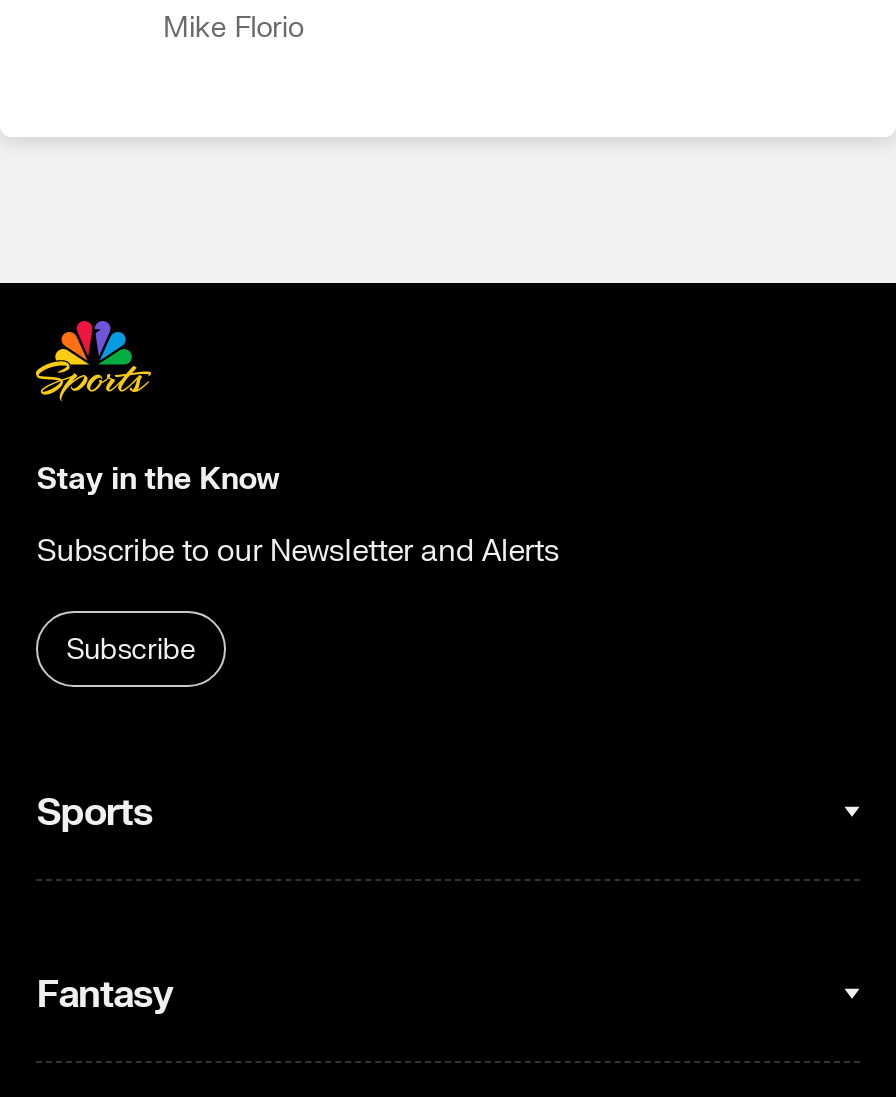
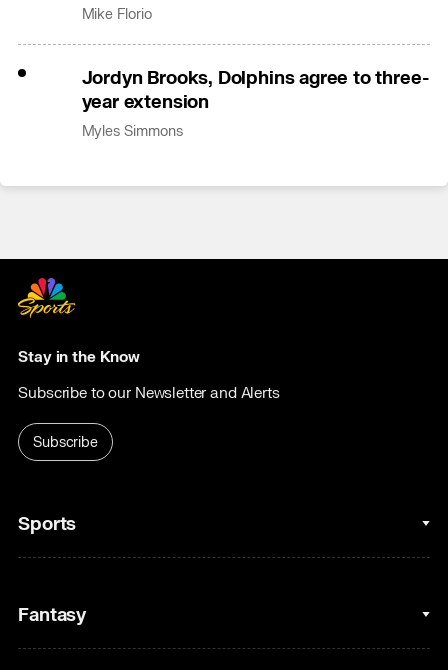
+ Jordyn Brooks, Dolphins agree to three-
+ year extension
+ Myles Simmons
